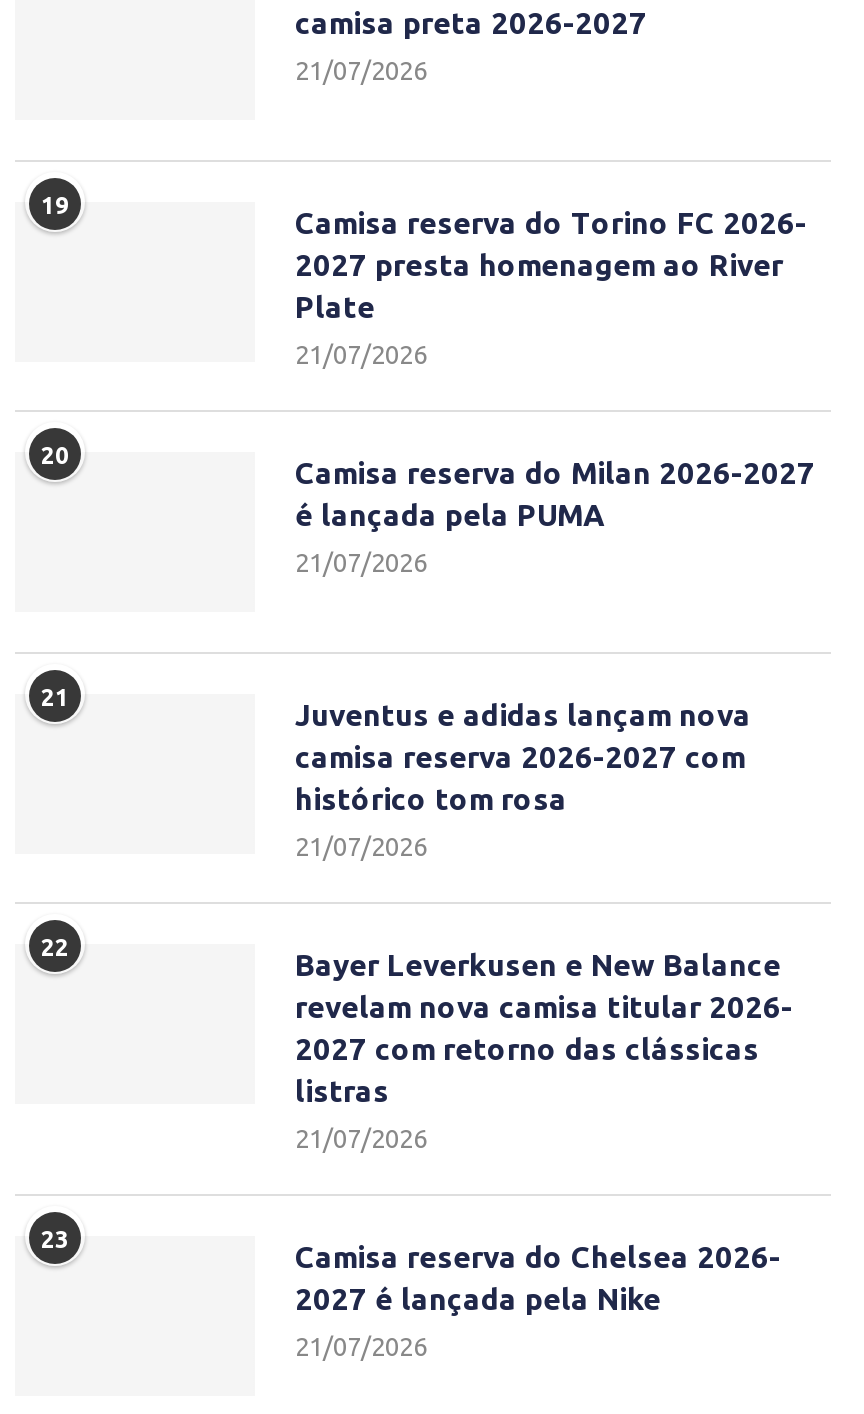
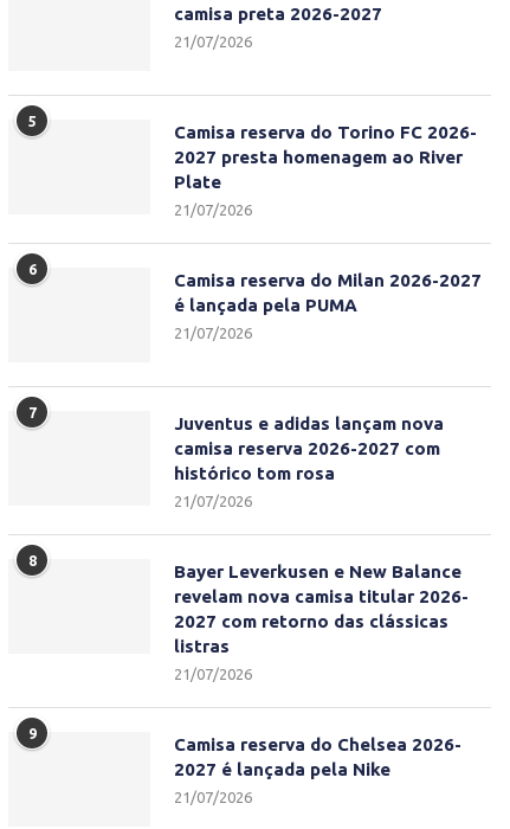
- 19
+ 5

- 20
+ 6

- 21
+ 7

- 22
+ 8

- 23
+ 9
